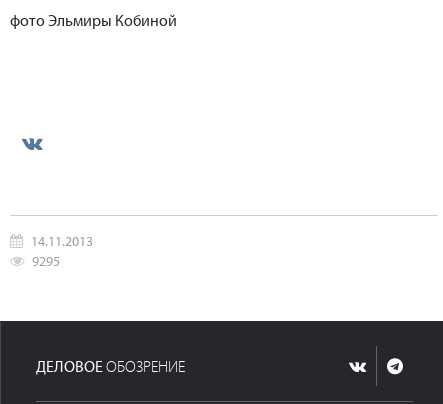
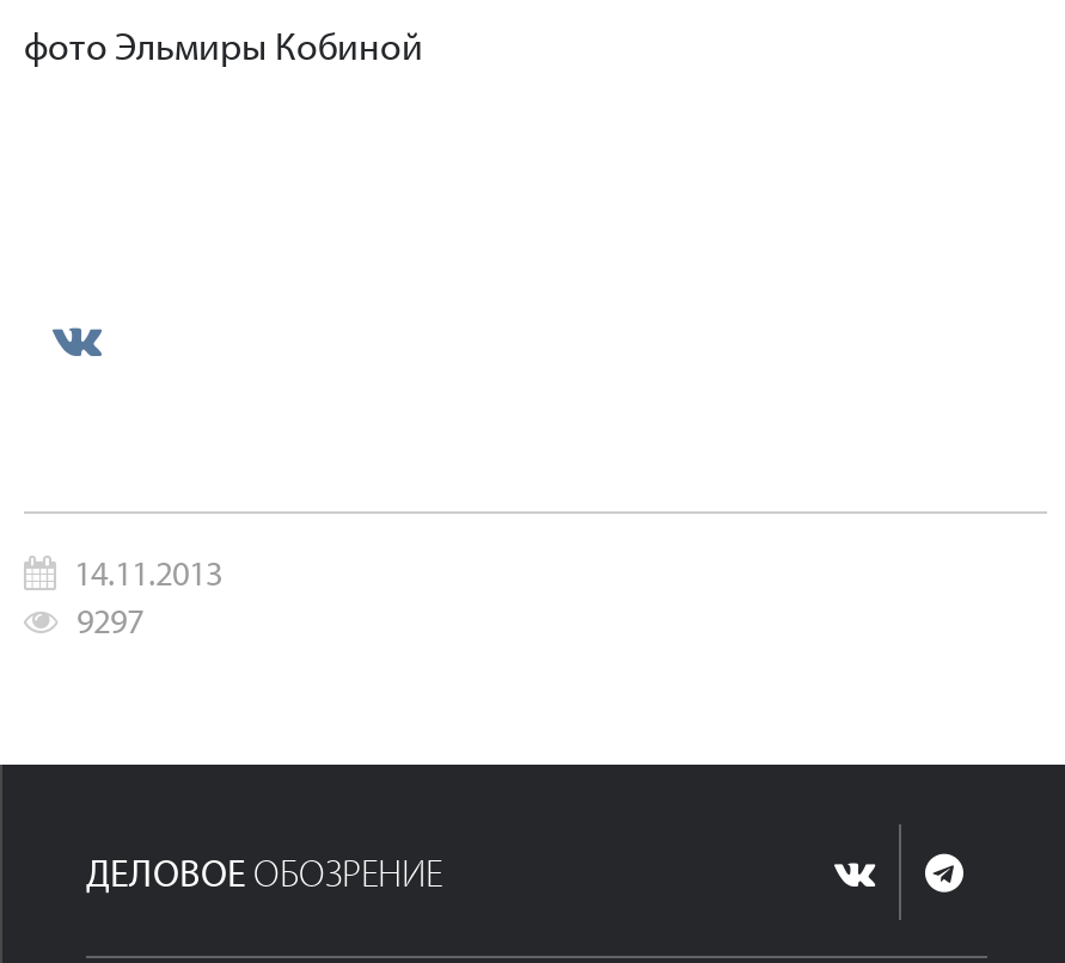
- 9295
+ 9297
